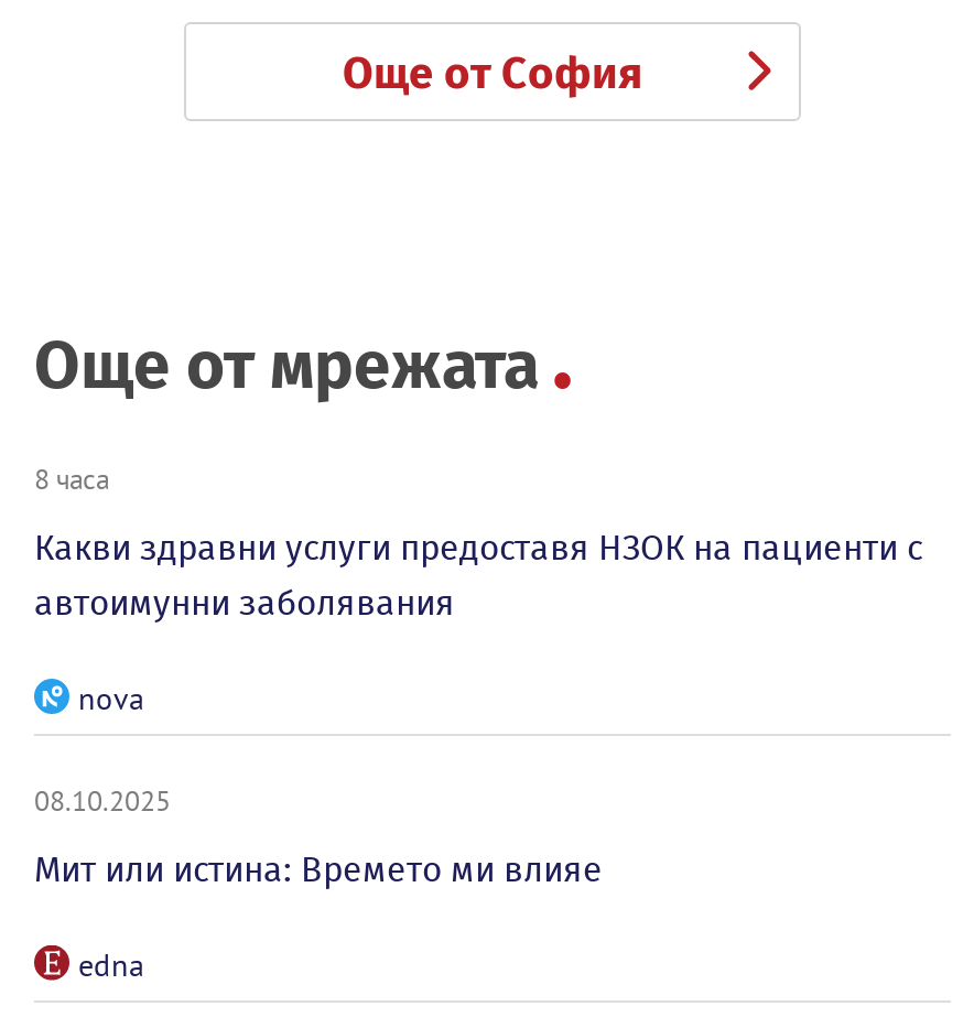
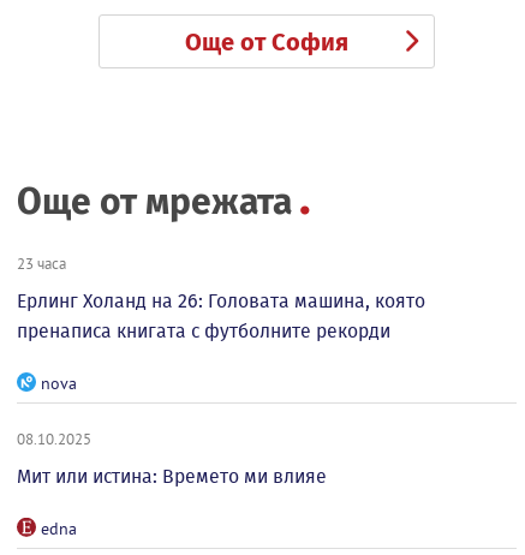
- 8 часа
+ 23 часа

- Какви здравни услуги предоставя НЗОК на пациенти с
- автоимунни заболявания
+ Ерлинг Холанд на 26: Головата машина, която
+ пренаписа книгата с футболните рекорди
